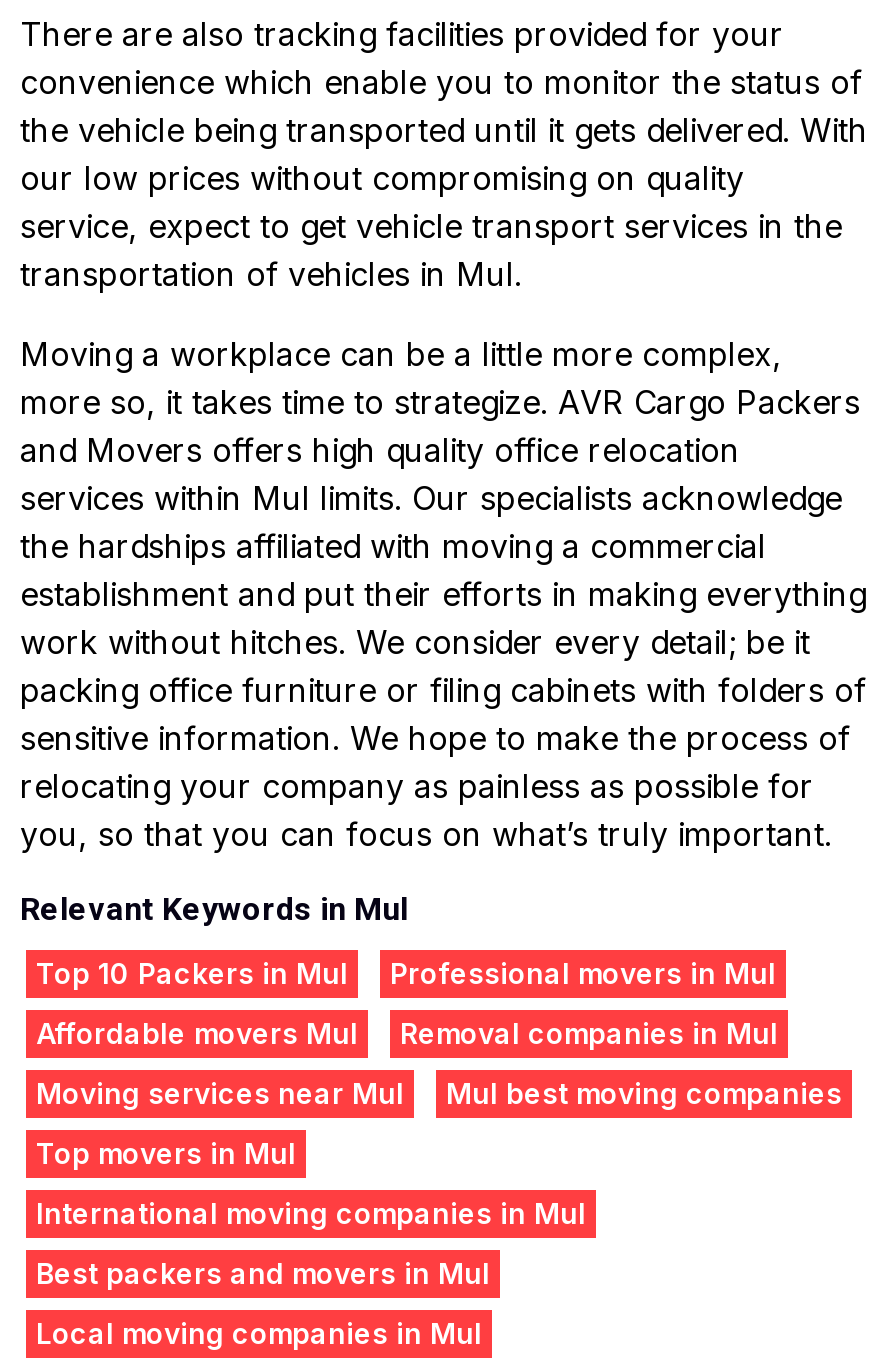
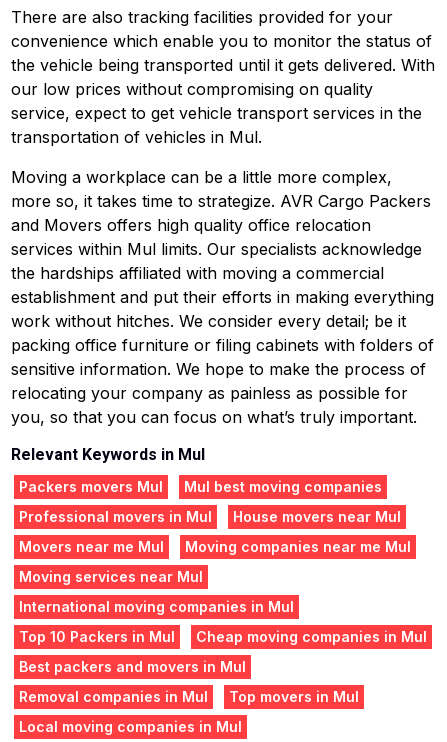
moved down: Top 10 Packers in Mul

moved down: Professional movers in Mul

- Affordable movers Mul
+ Packers movers Mul

moved down: Removal companies in Mul

moved down: Moving services near Mul

moved up: Mul best moving companies

+ House movers near Mul
+ Movers near me Mul
+ Moving companies near me Mul

moved down: Top movers in Mul

+ Cheap moving companies in Mul
